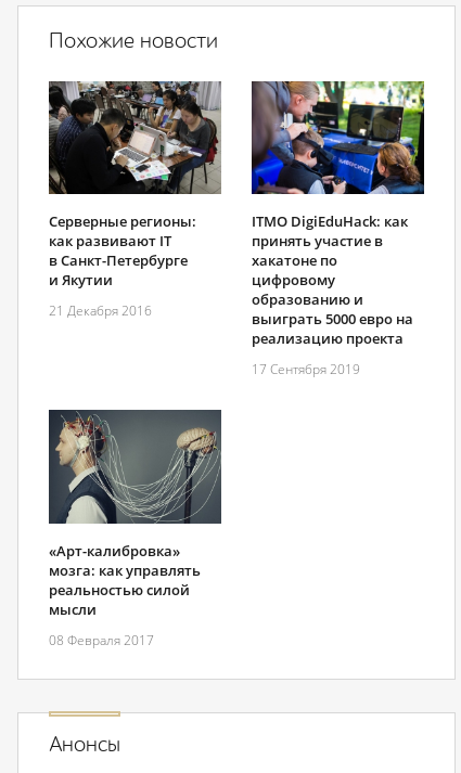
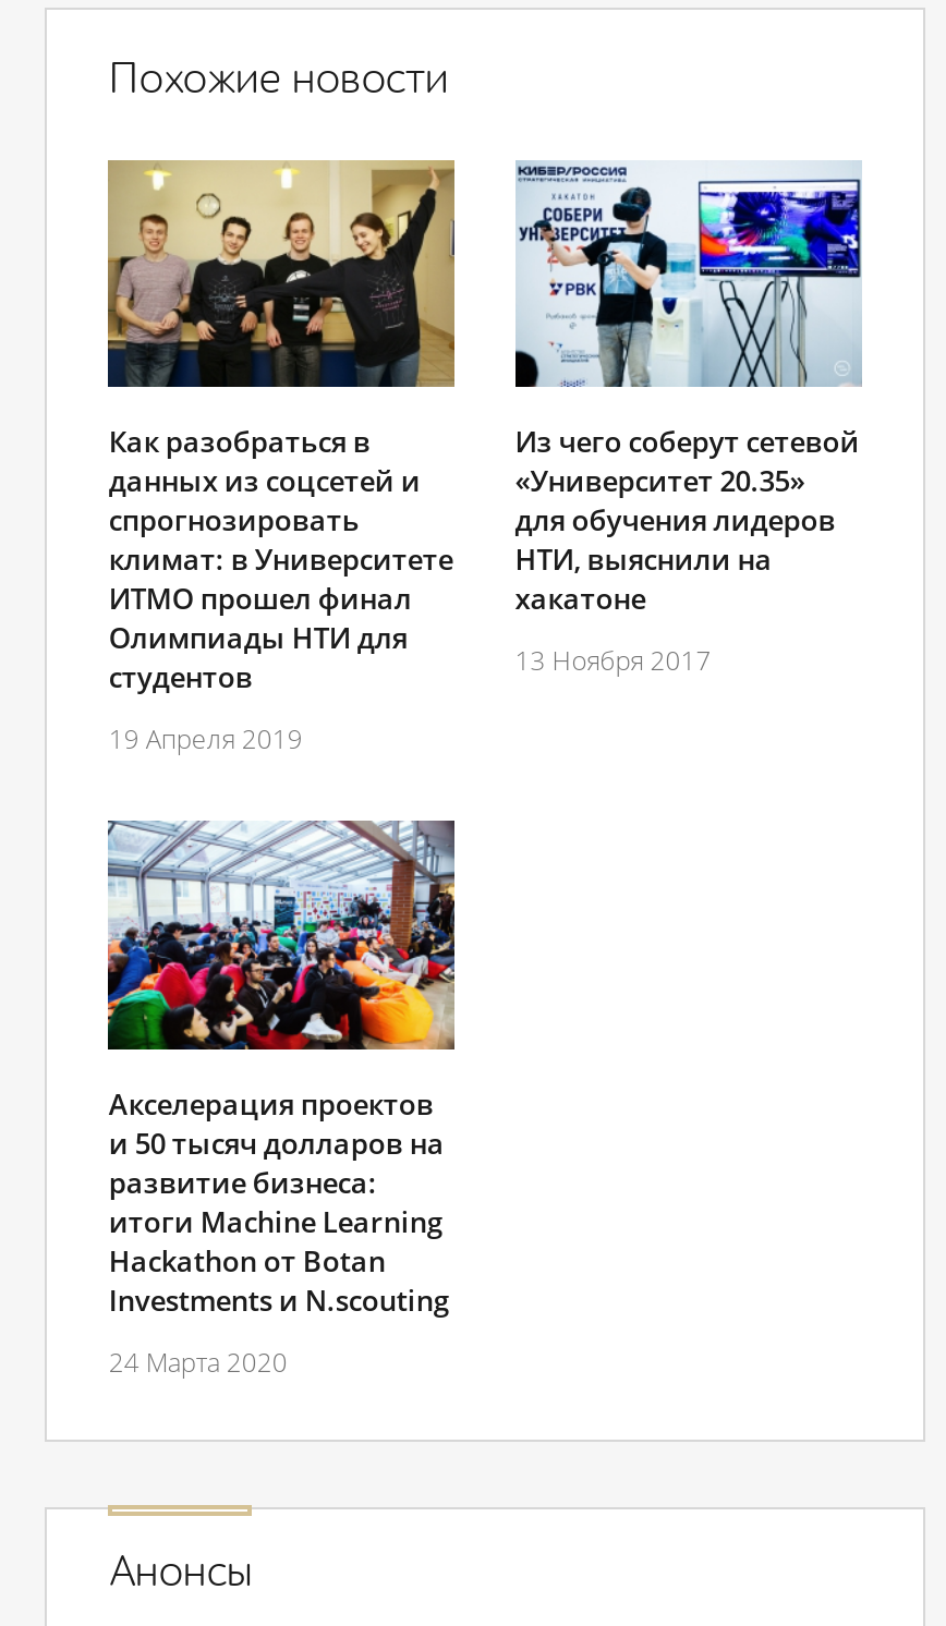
- [image]
- Серверные регионы:
- как развивают IT
- в Санкт-Петербурге
- и Якутии
+ [image]
+ Как разобраться в
+ данных из соцсетей и
+ спрогнозировать
+ климат: в Университете
+ ИТМО прошел финал
+ Олимпиады НТИ для
+ студентов

- [image]
+ [image]

- ITMO DigiEduHack: как
- принять участие в
- хакатоне по
- цифровому
- образованию и
- выиграть 5000 евро на
- реализацию проекта
+ Из чего соберут сетевой
+ «Университет 20.35»
+ для обучения лидеров
+ НТИ, выяснили на
+ хакатоне

- 21 Декабря 2016
+ 19 Апреля 2019

- 17 Сентября 2019
+ 13 Ноября 2017

- [image]
+ [image]

- «Арт-калибровка»
- мозга: как управлять
- реальностью силой
- мысли
+ Акселерация проектов
+ и 50 тысяч долларов на
+ развитие бизнеса:
+ итоги Machine Learning
+ Hackathon от Botan
+ Investments и N.scouting

- 08 Февраля 2017
+ 24 Марта 2020
